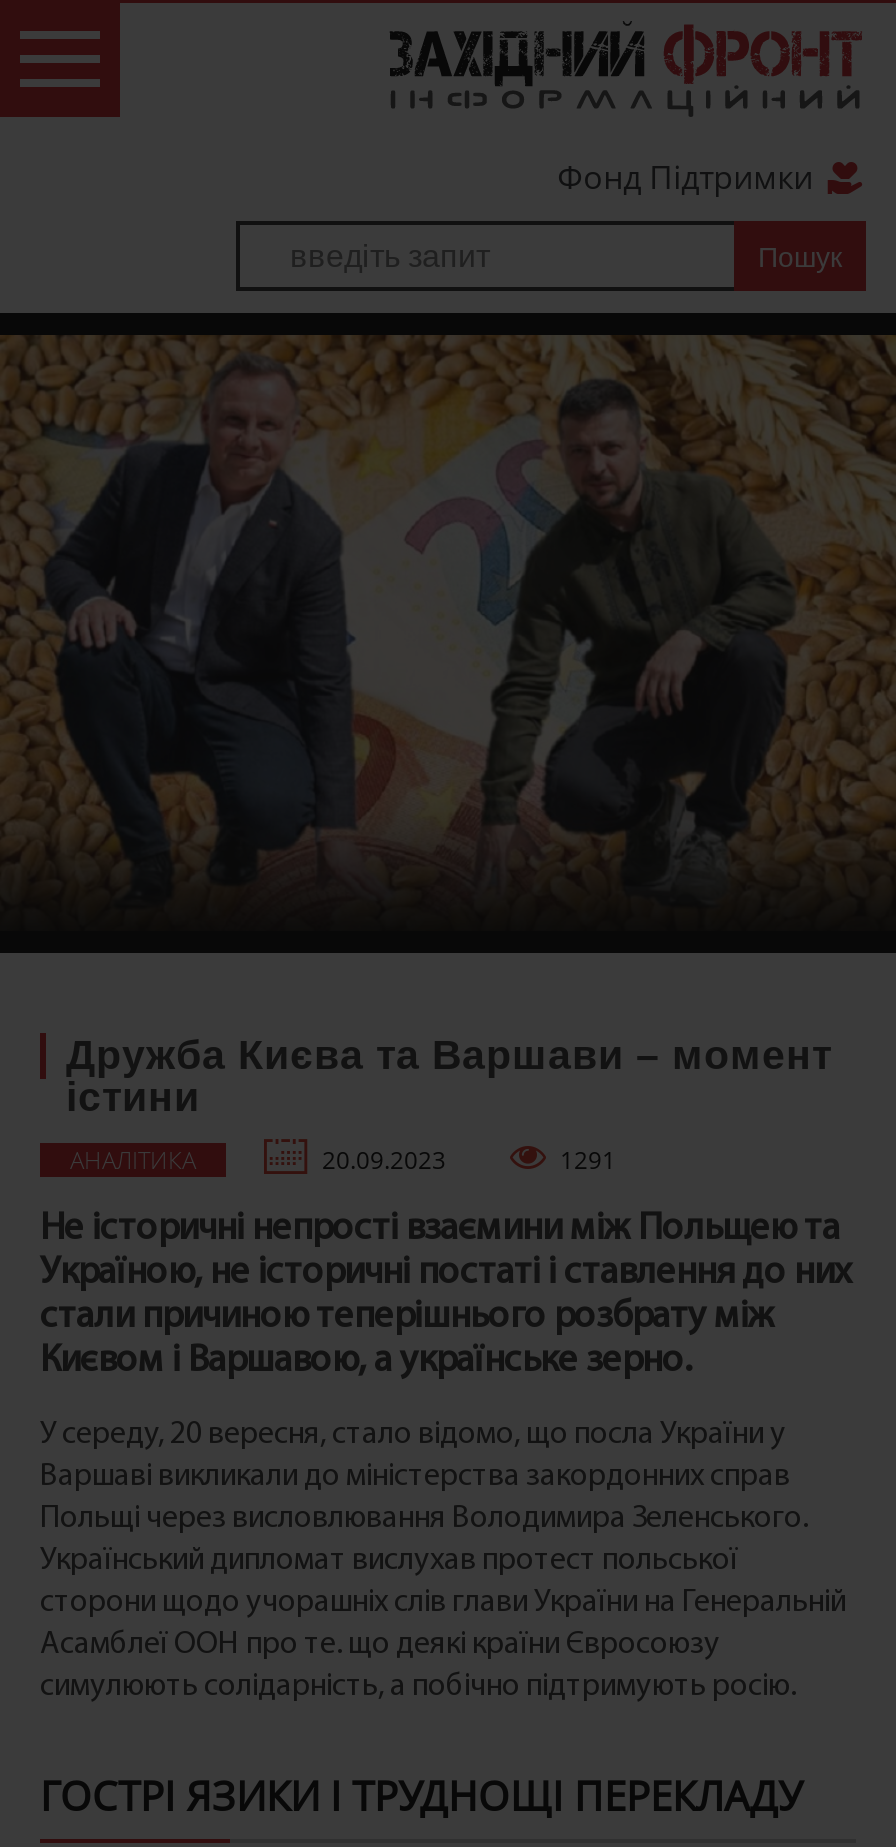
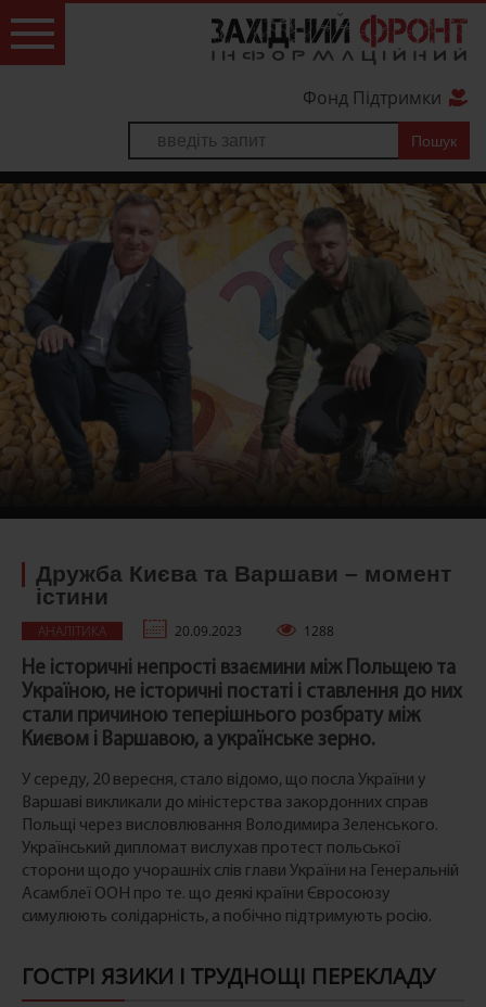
- 1291
+ 1288
